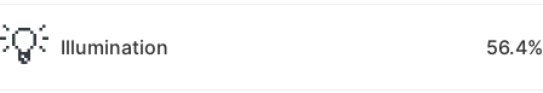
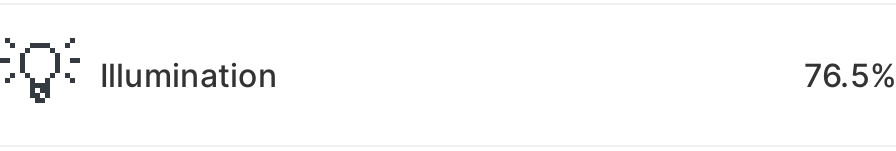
- 56.4%
+ 76.5%
